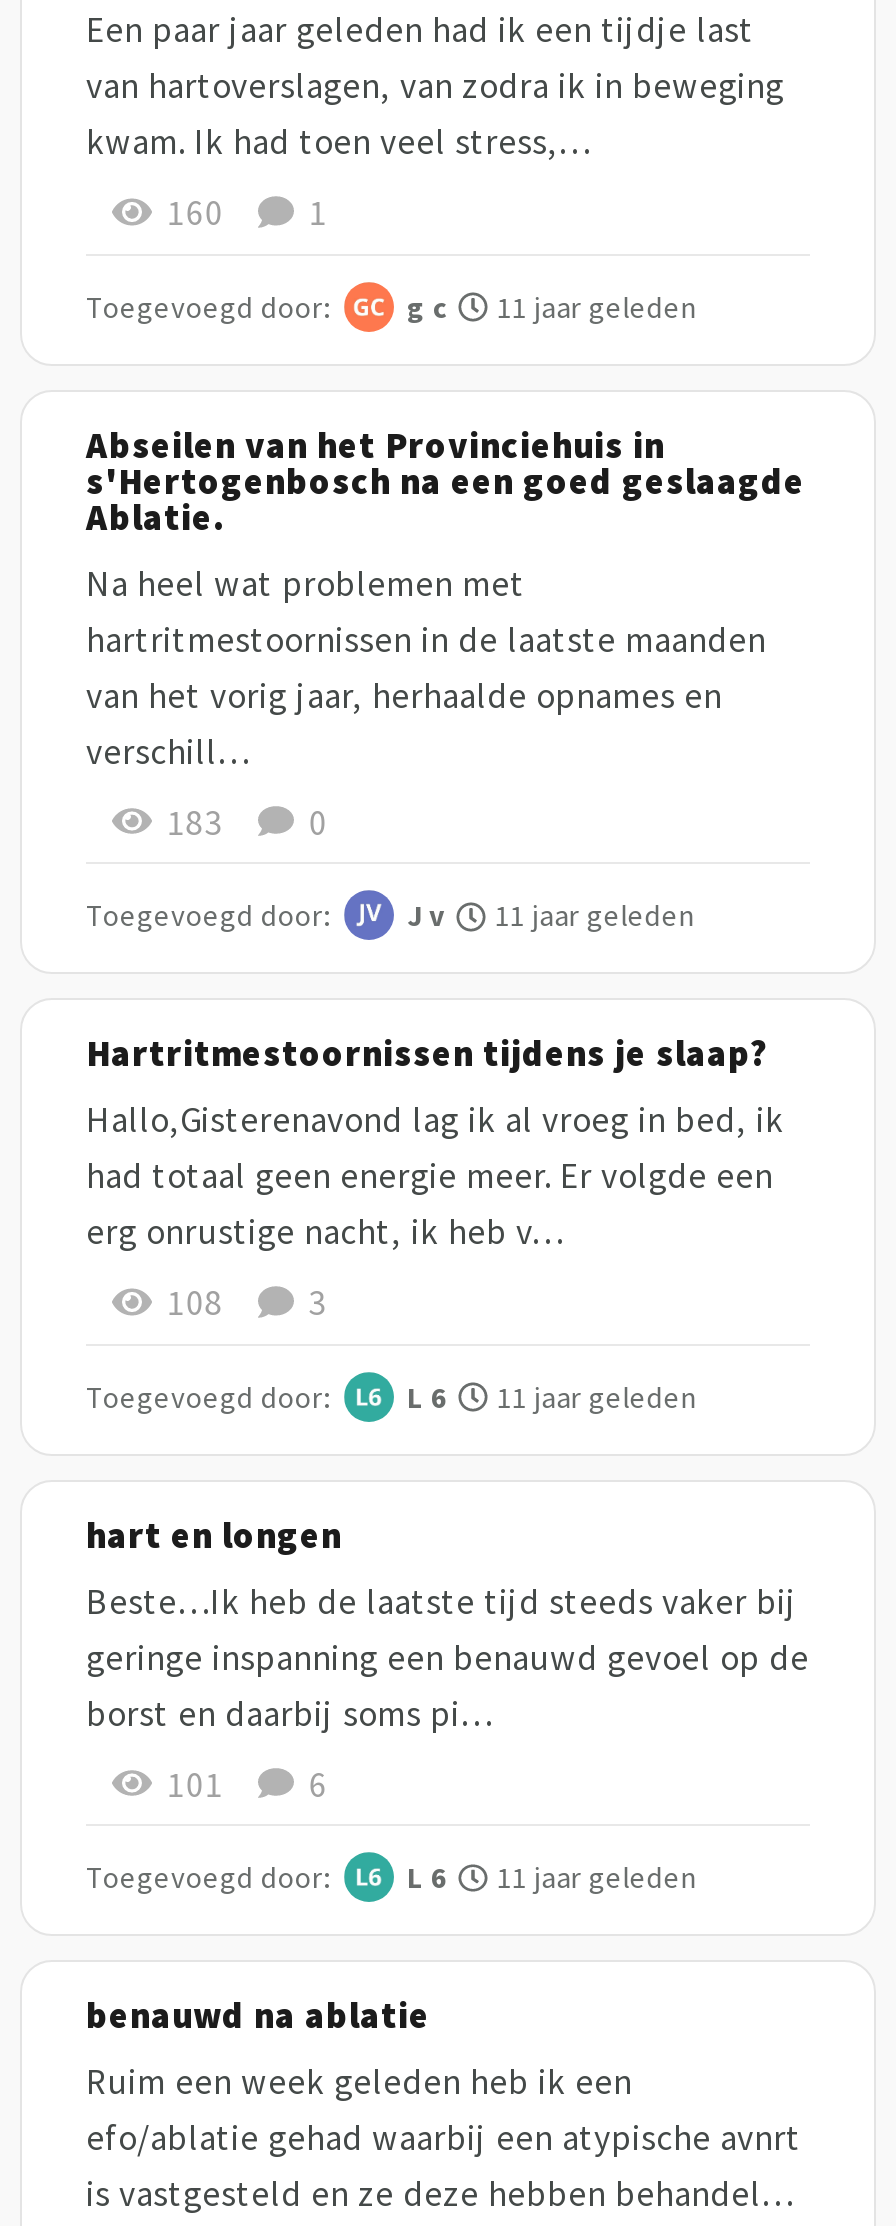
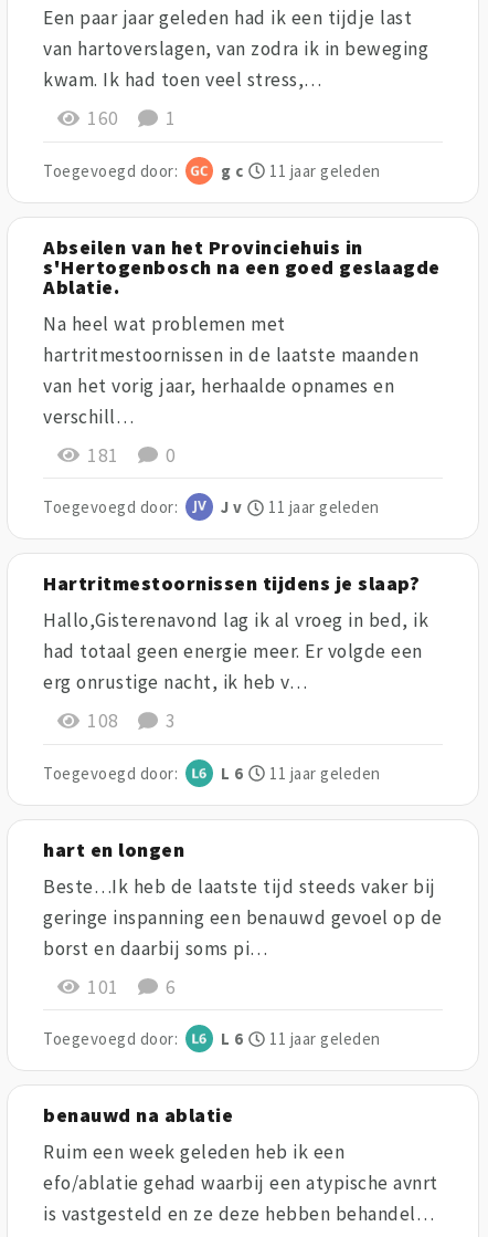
- 183 0
+ 181 0
